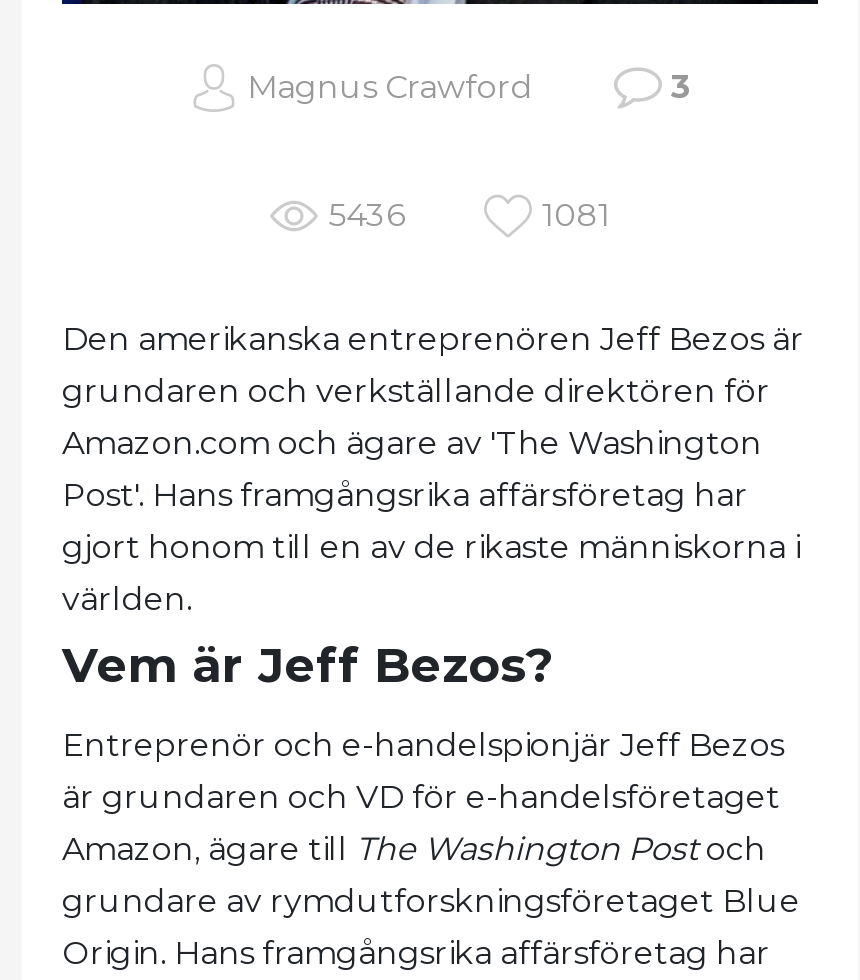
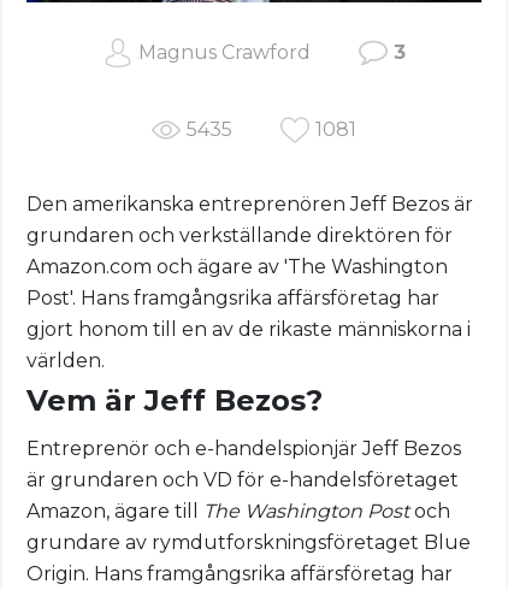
- 5436
+ 5435
